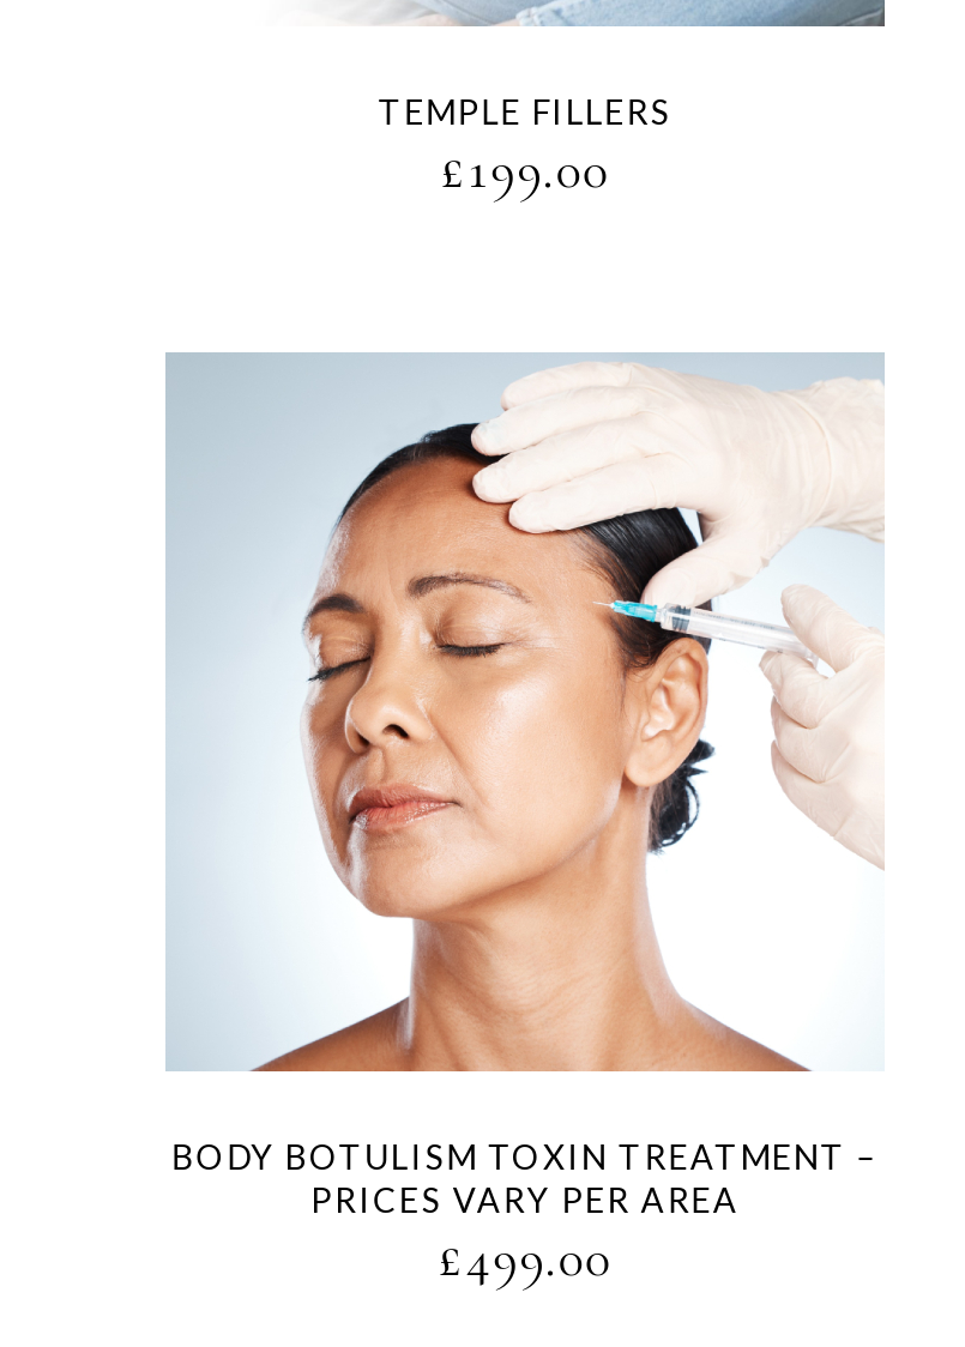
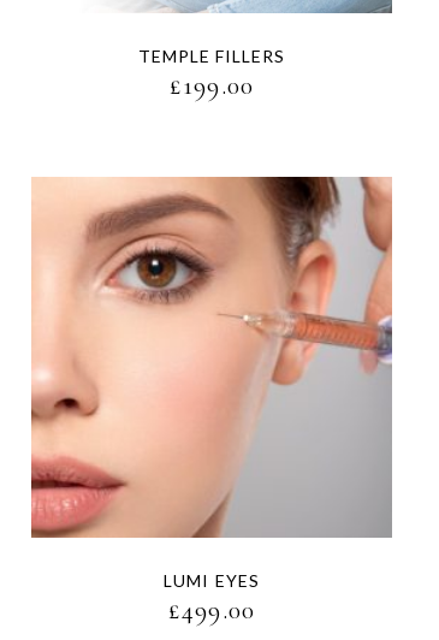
- [image]
- BODY BOTULISM TOXIN TREATMENT –
- PRICES VARY PER AREA
+ [image]
+ LUMI EYES
